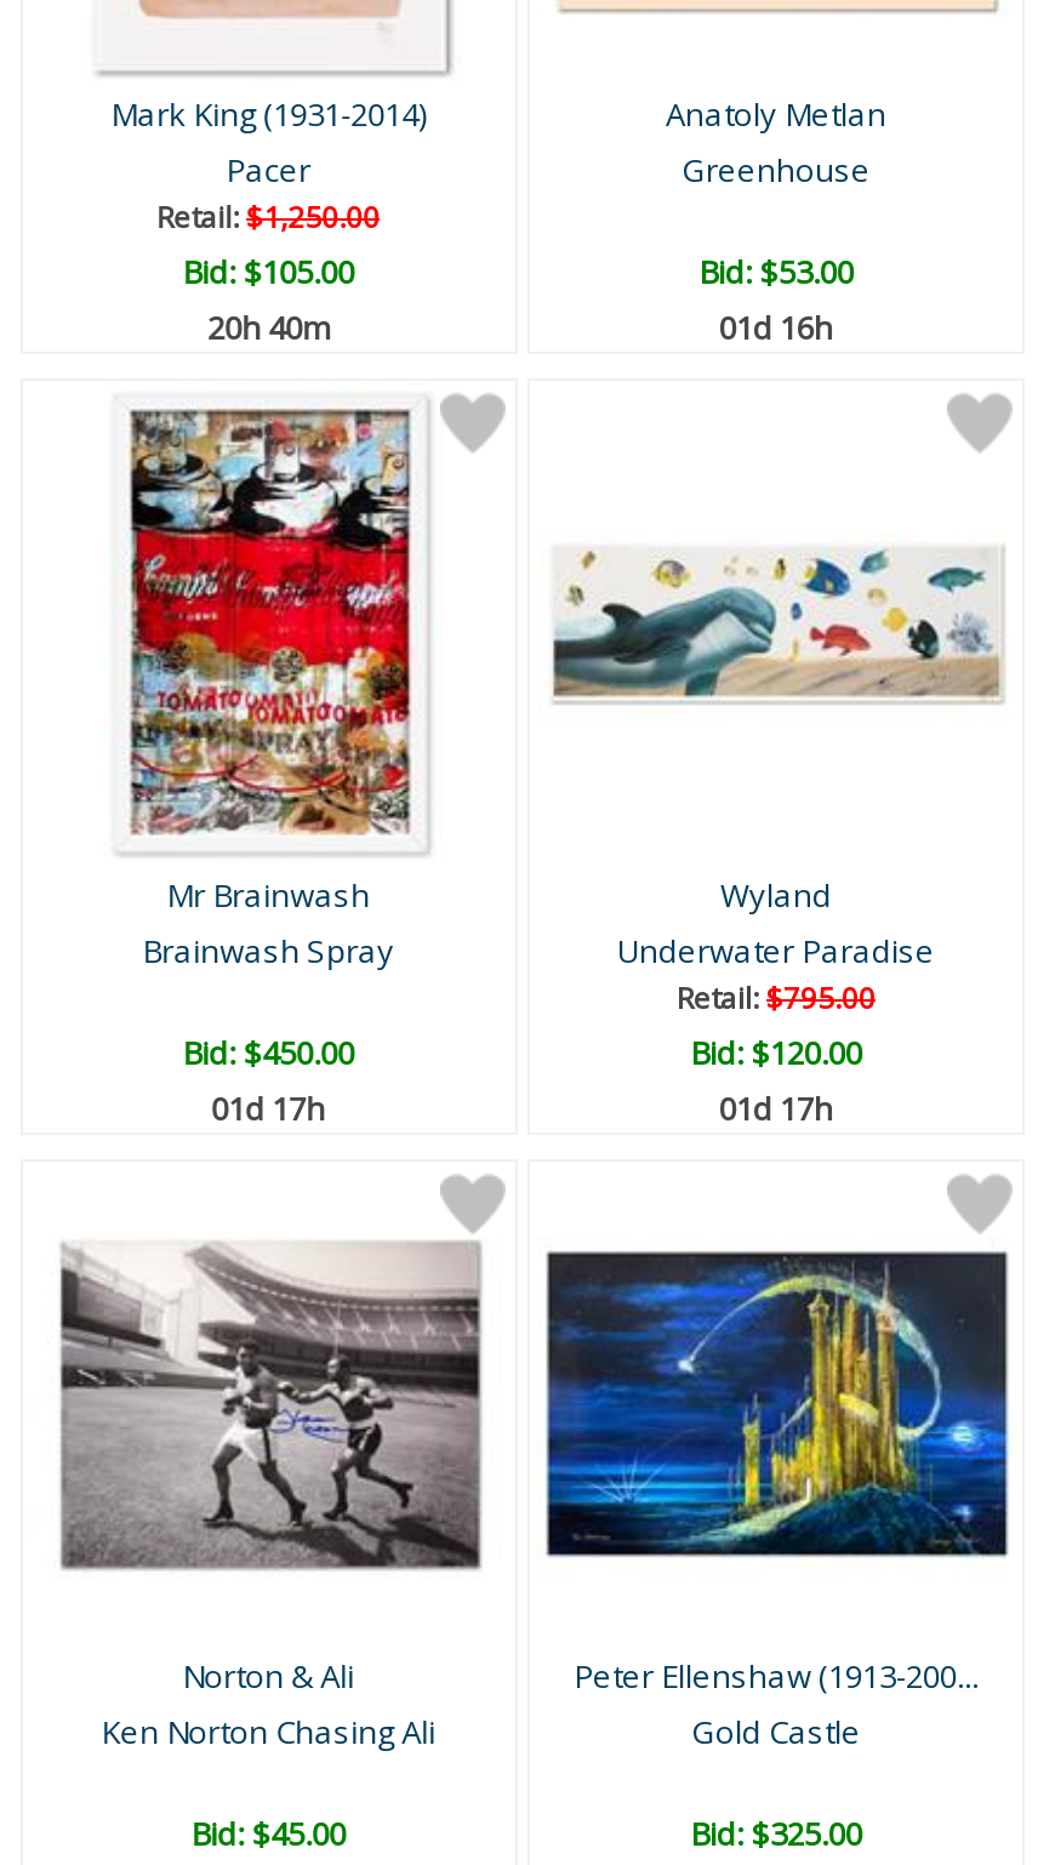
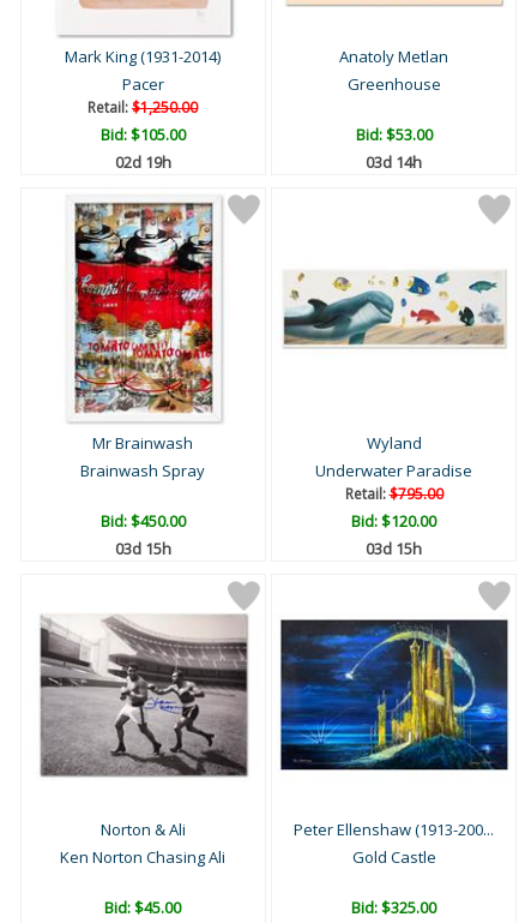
- 20h 40m
+ 02d 19h

- 01d 16h
+ 03d 14h

- 01d 17h
+ 03d 15h

- 01d 17h
+ 03d 15h
